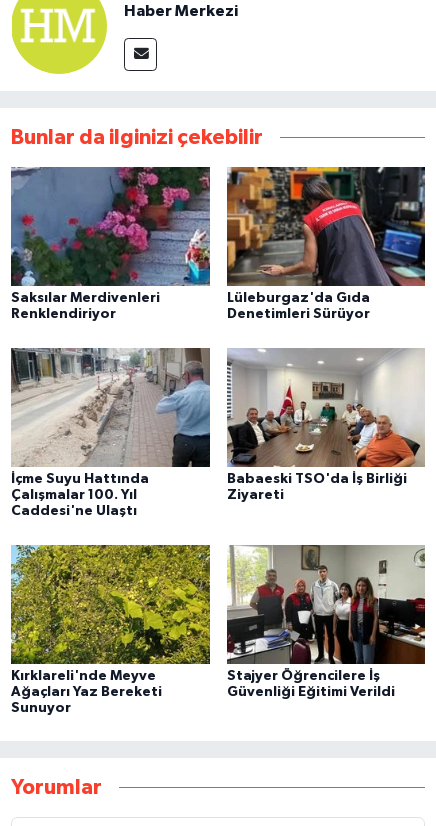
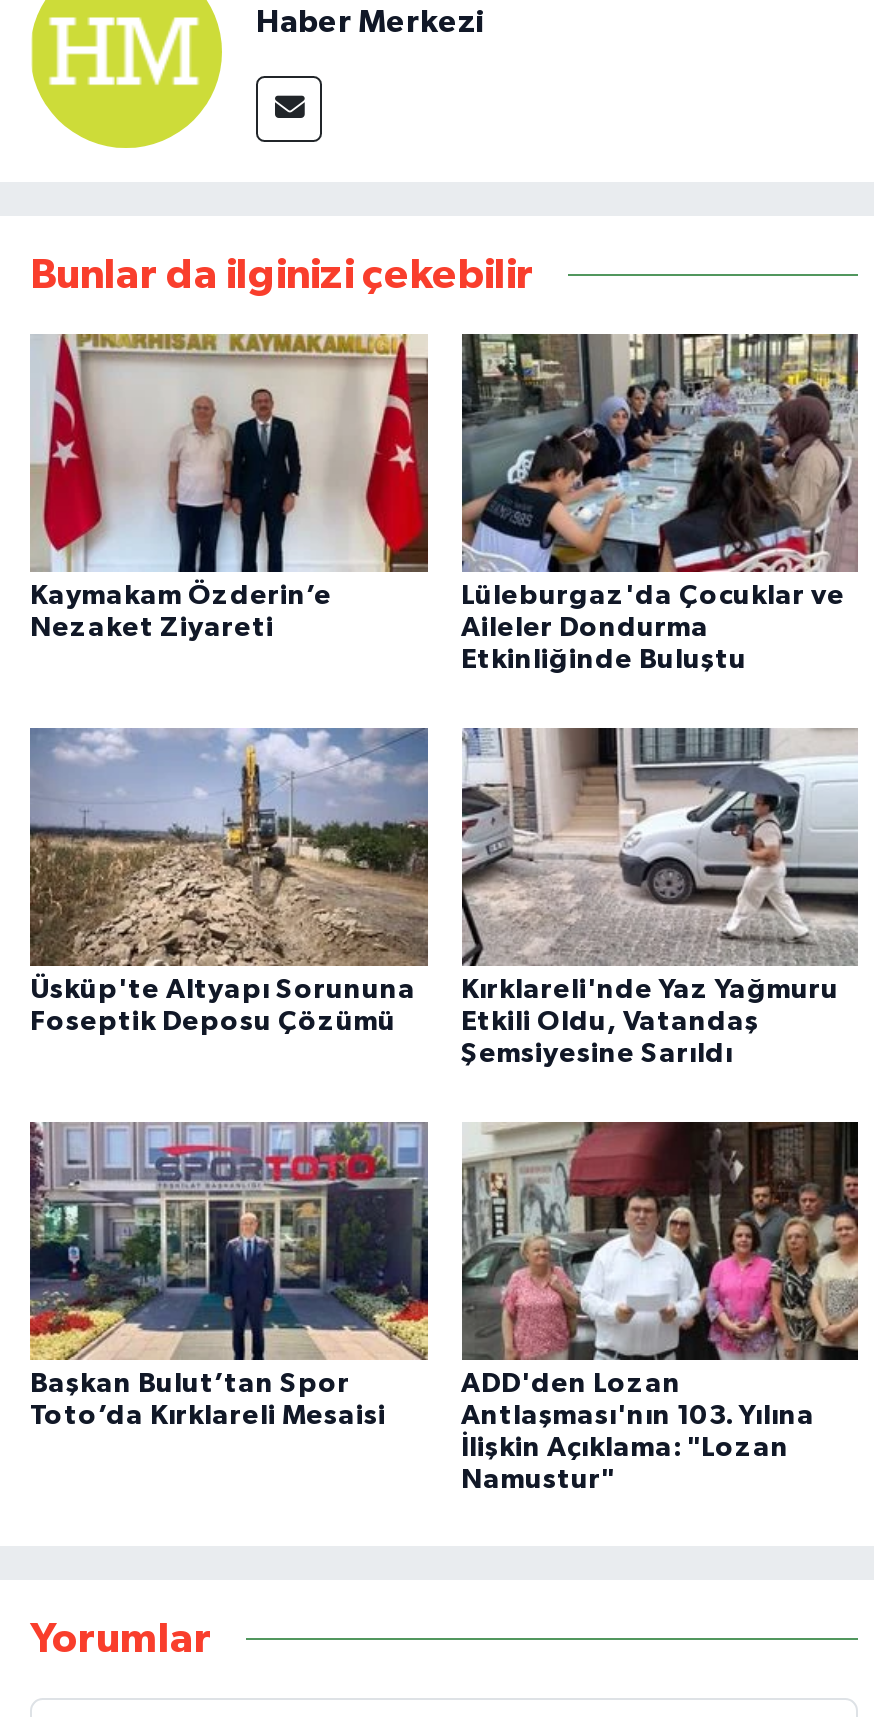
- [image]
- Saksılar Merdivenleri
- Renklendiriyor
+ [image]
+ Kaymakam Özderin’e
+ Nezaket Ziyareti

- [image]
- Lüleburgaz'da Gıda
- Denetimleri Sürüyor
+ [image]
+ Lüleburgaz'da Çocuklar ve
+ Aileler Dondurma
+ Etkinliğinde Buluştu

- [image]
- İçme Suyu Hattında
- Çalışmalar 100. Yıl
- Caddesi'ne Ulaştı
+ [image]
+ Üsküp'te Altyapı Sorununa
+ Foseptik Deposu Çözümü

- [image]
- Babaeski TSO'da İş Birliği
- Ziyareti
+ [image]
+ Kırklareli'nde Yaz Yağmuru
+ Etkili Oldu, Vatandaş
+ Şemsiyesine Sarıldı

- [image]
- Kırklareli'nde Meyve
- Ağaçları Yaz Bereketi
- Sunuyor
+ [image]
+ Başkan Bulut’tan Spor
+ Toto’da Kırklareli Mesaisi

- [image]
- Stajyer Öğrencilere İş
- Güvenliği Eğitimi Verildi
+ [image]
+ ADD'den Lozan
+ Antlaşması'nın 103. Yılına
+ İlişkin Açıklama: "Lozan
+ Namustur"
